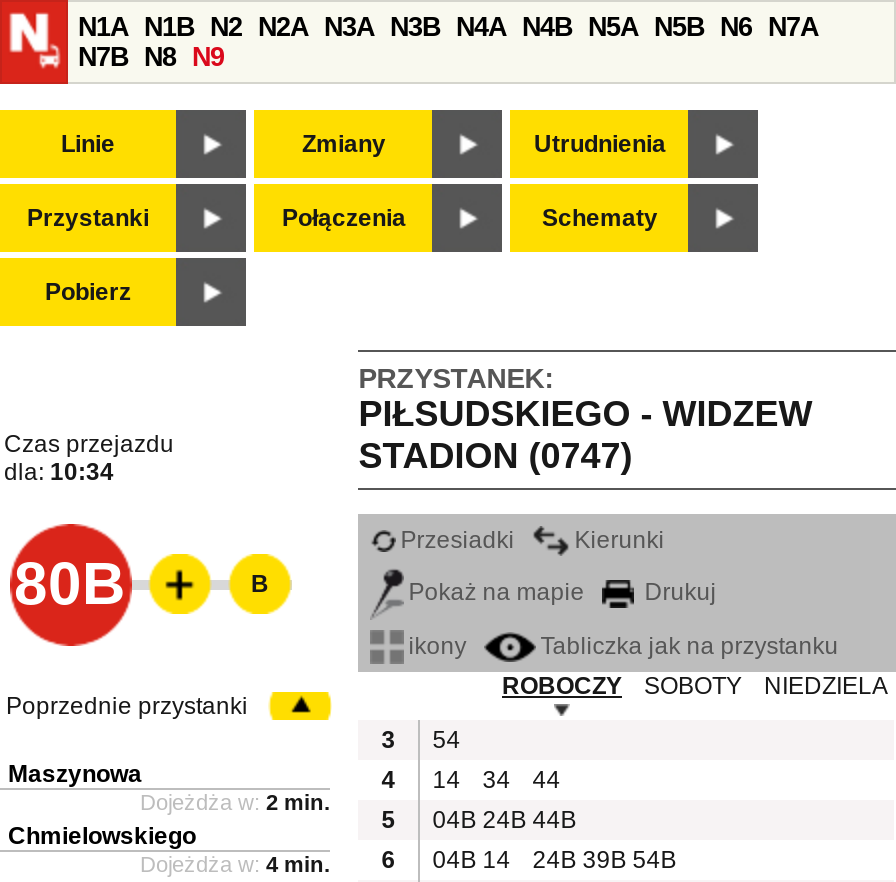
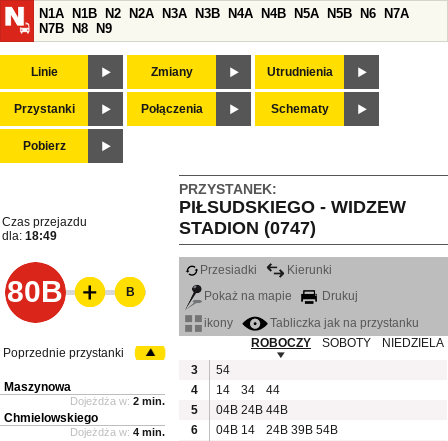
- dla: 10:34
+ dla: 18:49
